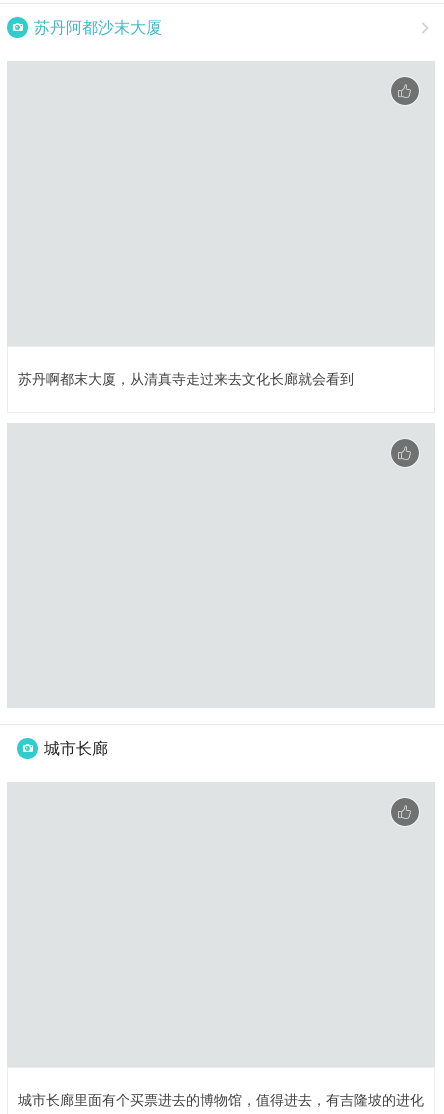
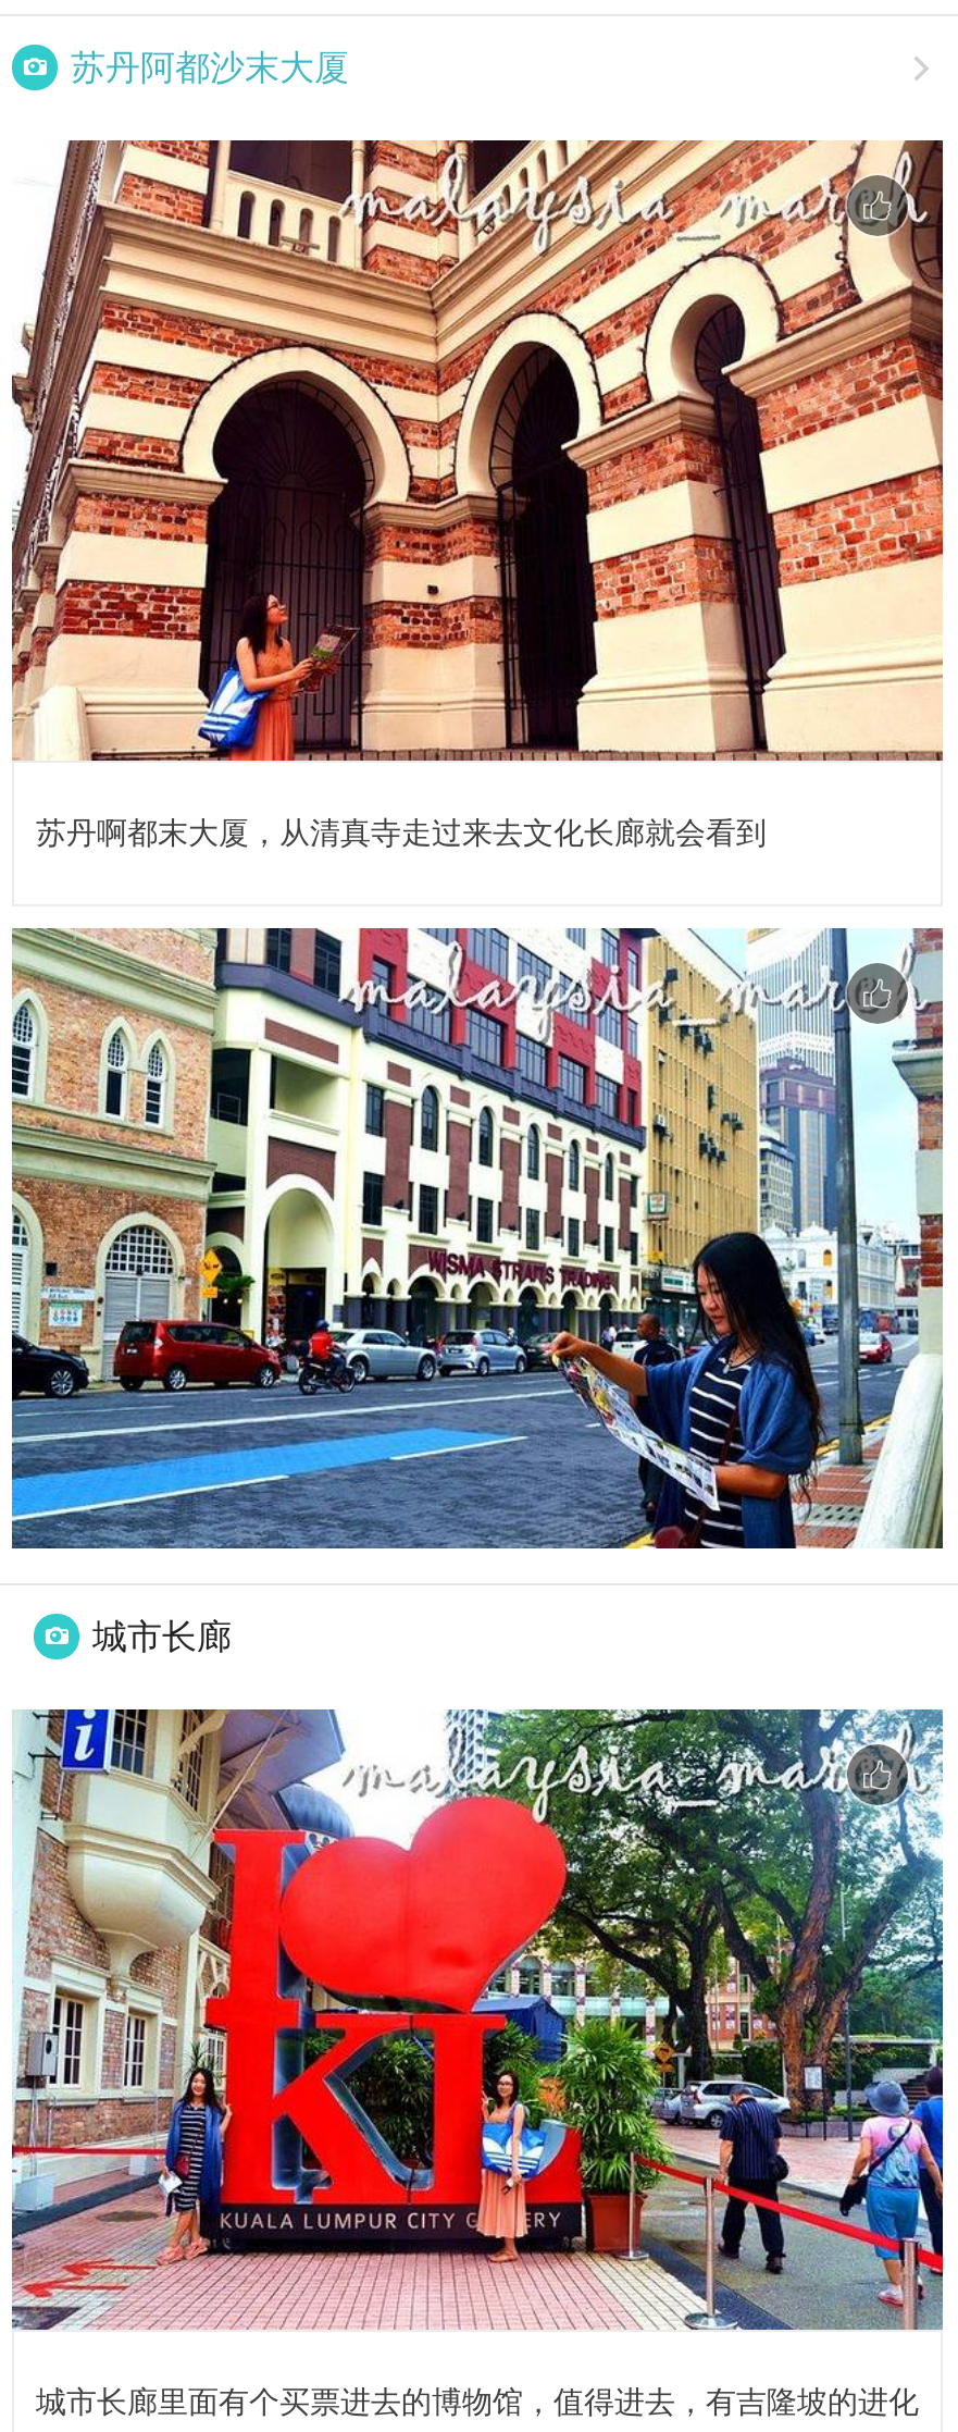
+ [image]

+ [image]

+ [image]
